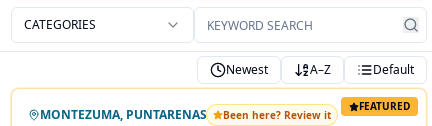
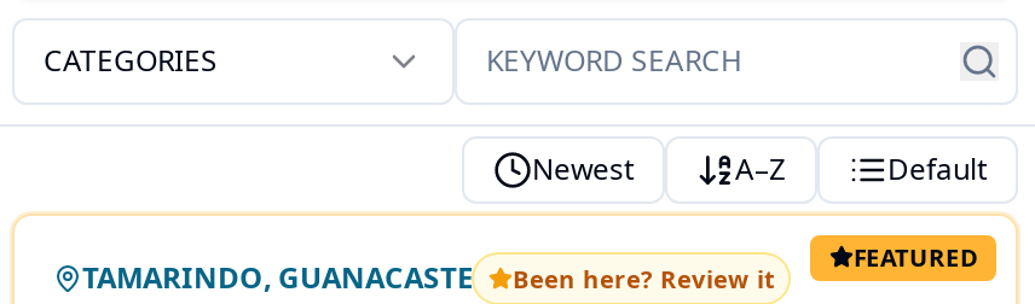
- MONTEZUMA, PUNTARENAS
+ TAMARINDO, GUANACASTE
